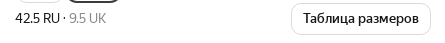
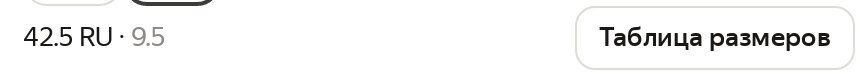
- 42.5 RU · 9.5 UK
+ 42.5 RU · 9.5
